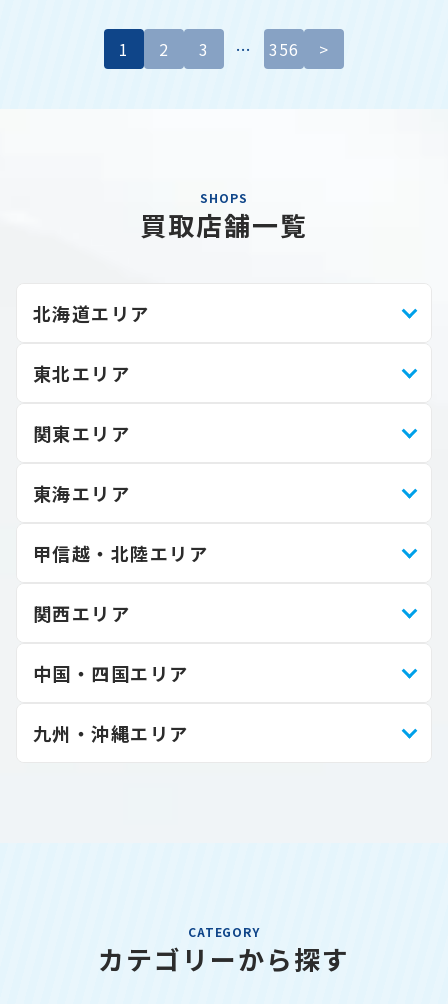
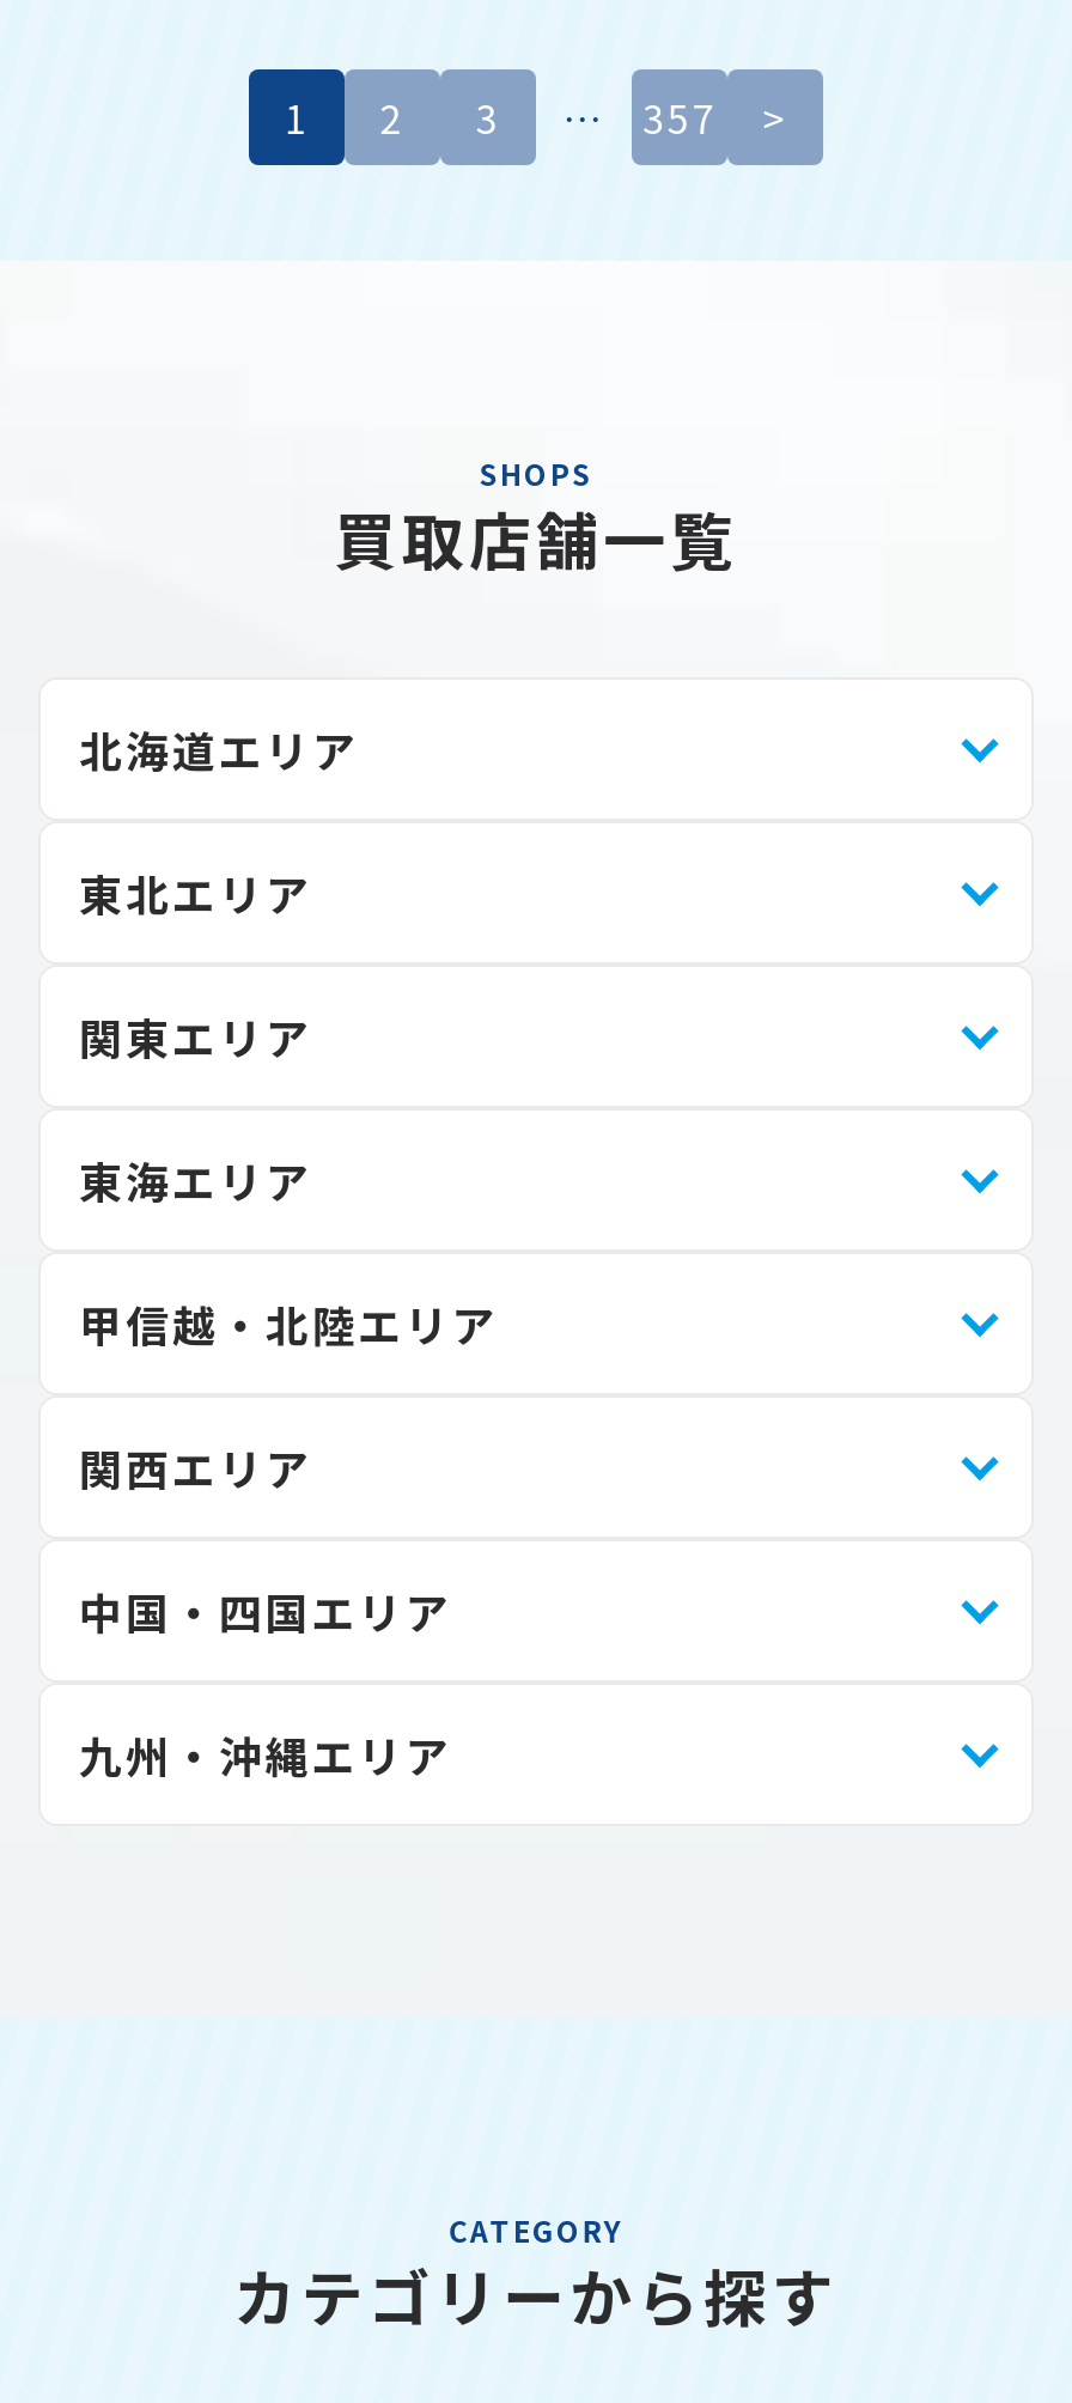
- 356
+ 357
